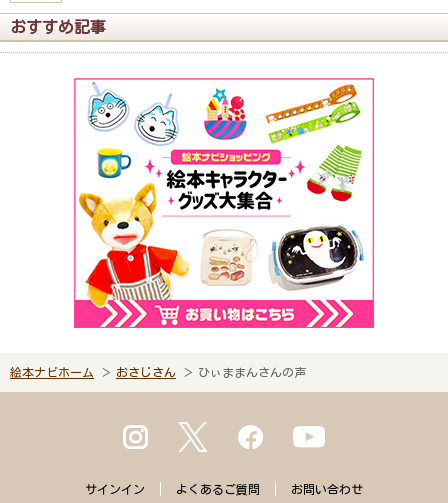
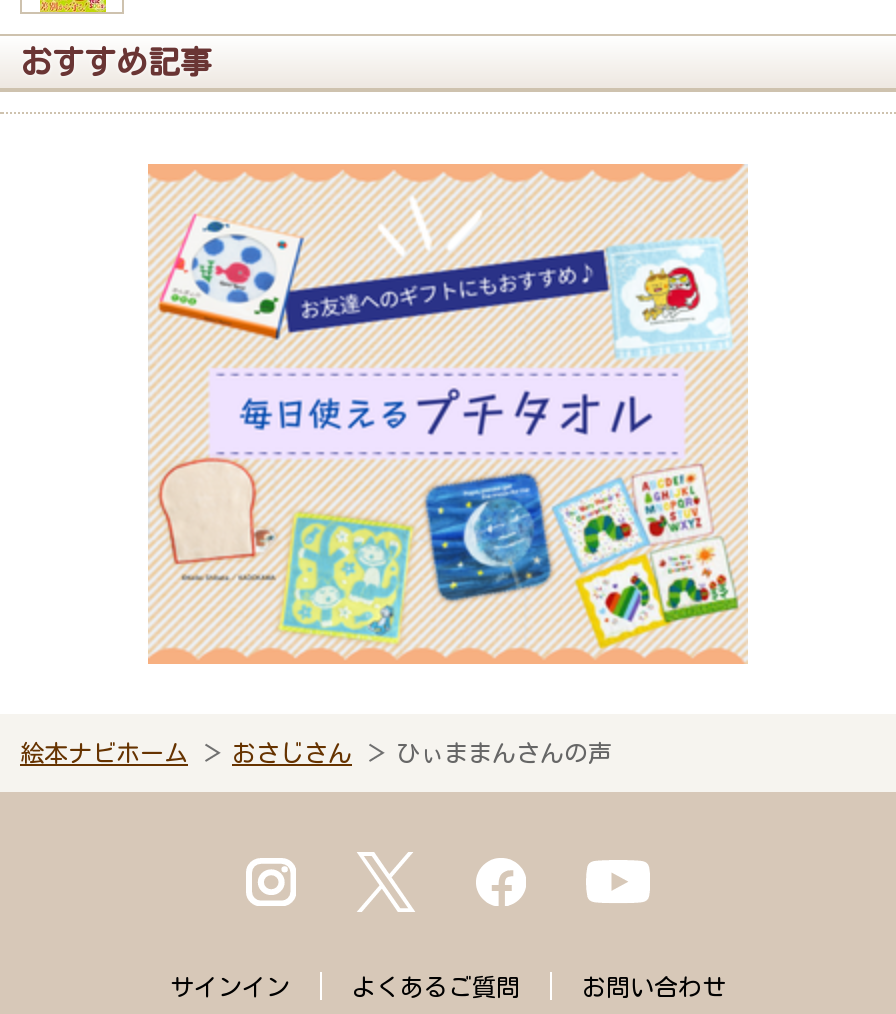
- [image]
+ [image]
